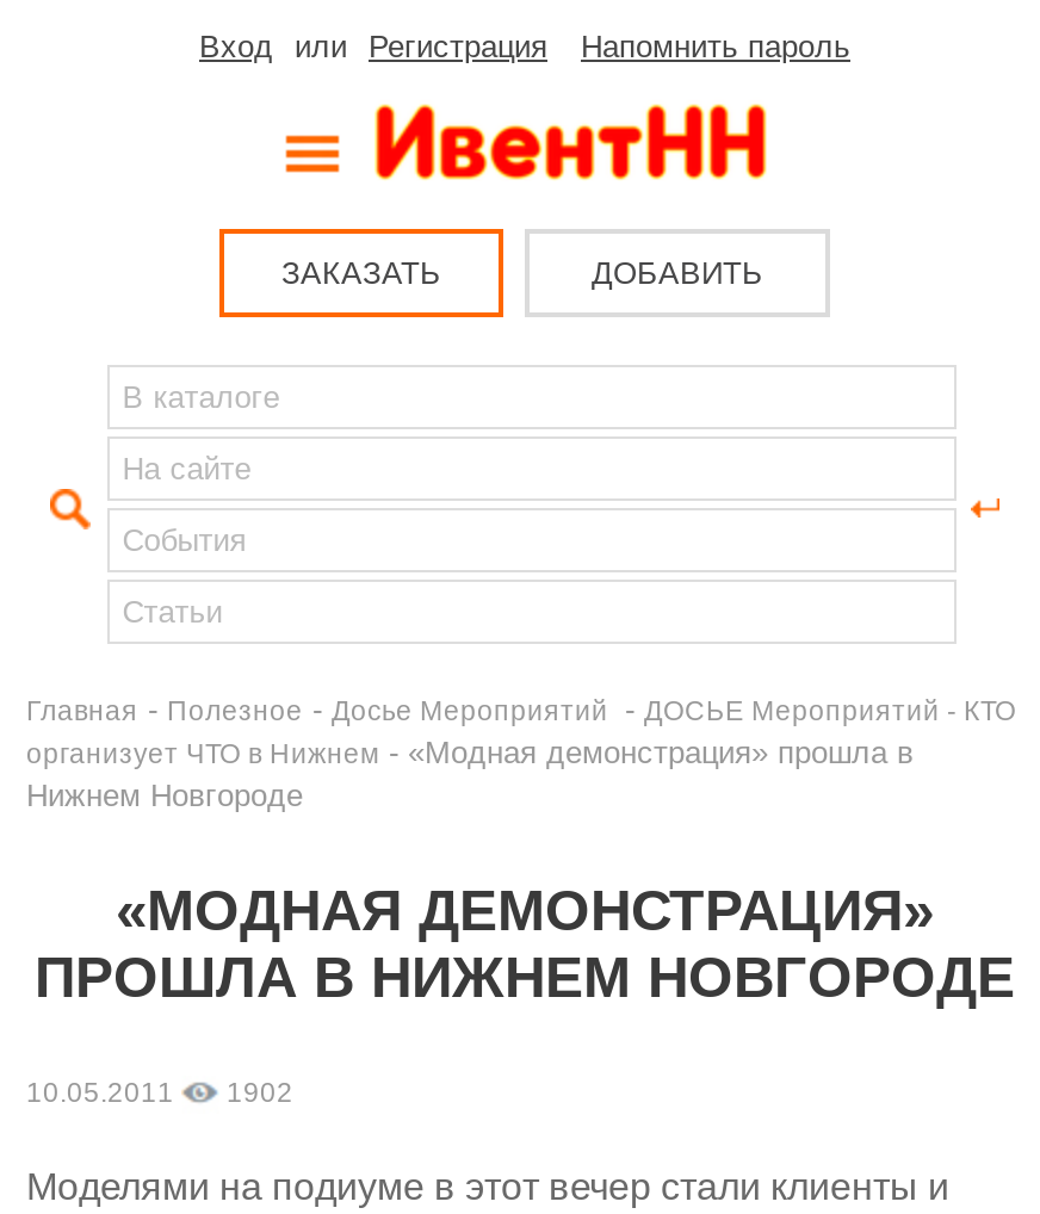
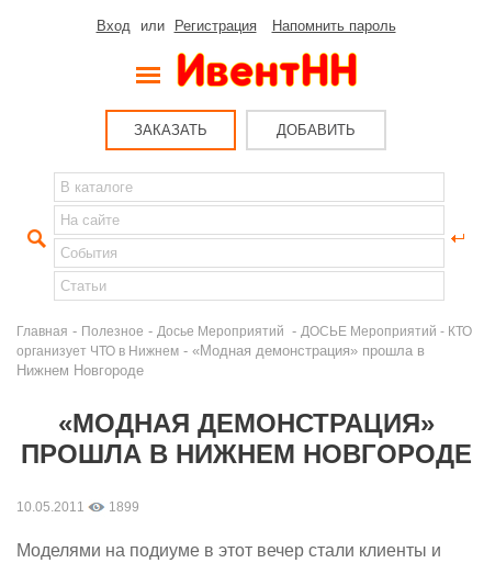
- 10.05.2011 1902
+ 10.05.2011 1899
